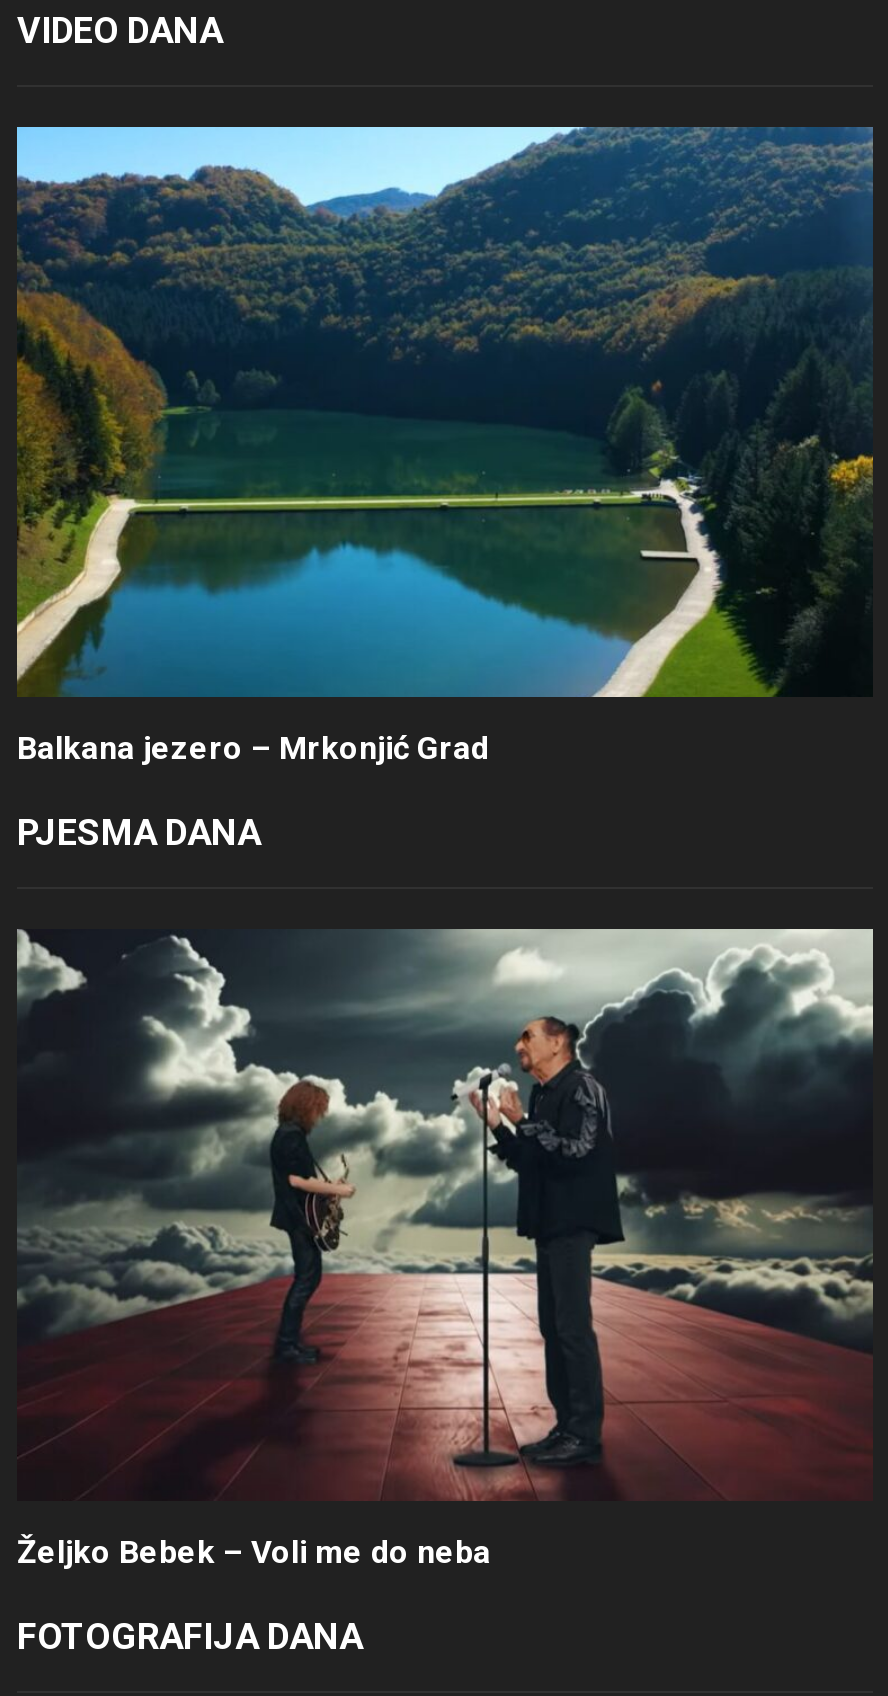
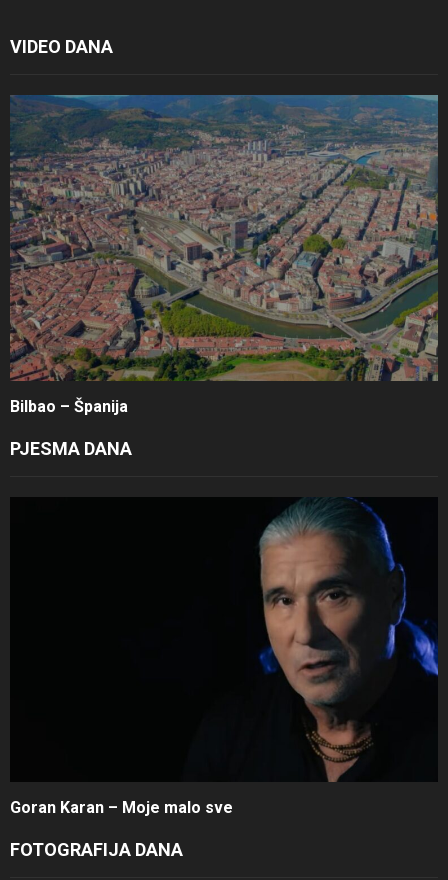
- [image]
- Balkana jezero – Mrkonjić Grad
+ [image]
+ Bilbao – Španija

- [image]
- Željko Bebek – Voli me do neba
+ [image]
+ Goran Karan – Moje malo sve
